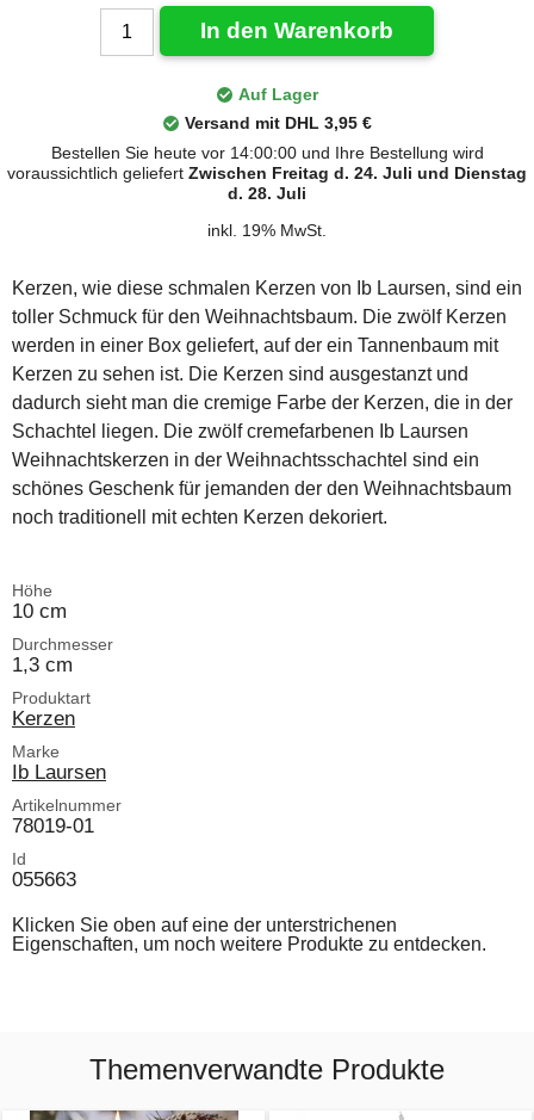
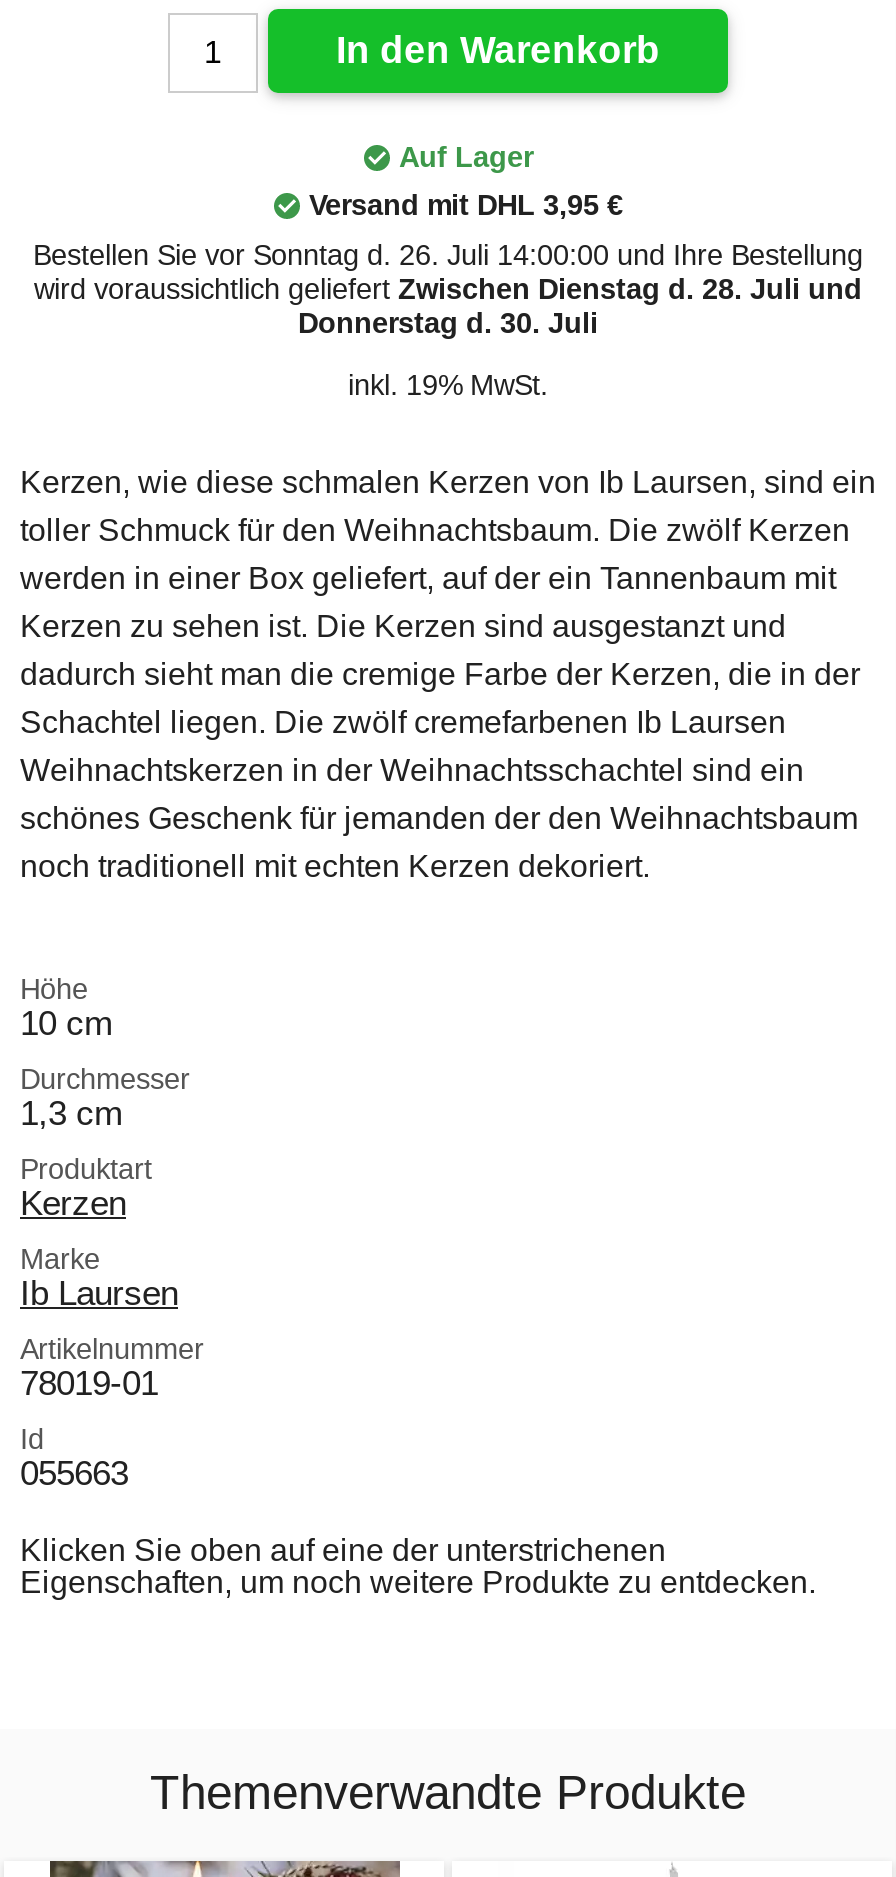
- Bestellen Sie heute vor 14:00:00 und Ihre Bestellung wird
- voraussichtlich geliefert Zwischen Freitag d. 24. Juli und Dienstag
- d. 28. Juli
+ Bestellen Sie vor Sonntag d. 26. Juli 14:00:00 und Ihre Bestellung
+ wird voraussichtlich geliefert Zwischen Dienstag d. 28. Juli und
+ Donnerstag d. 30. Juli
